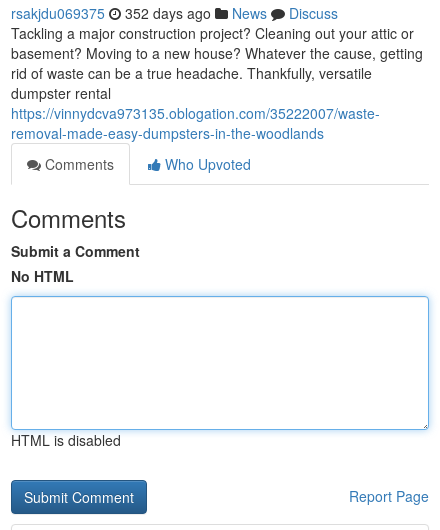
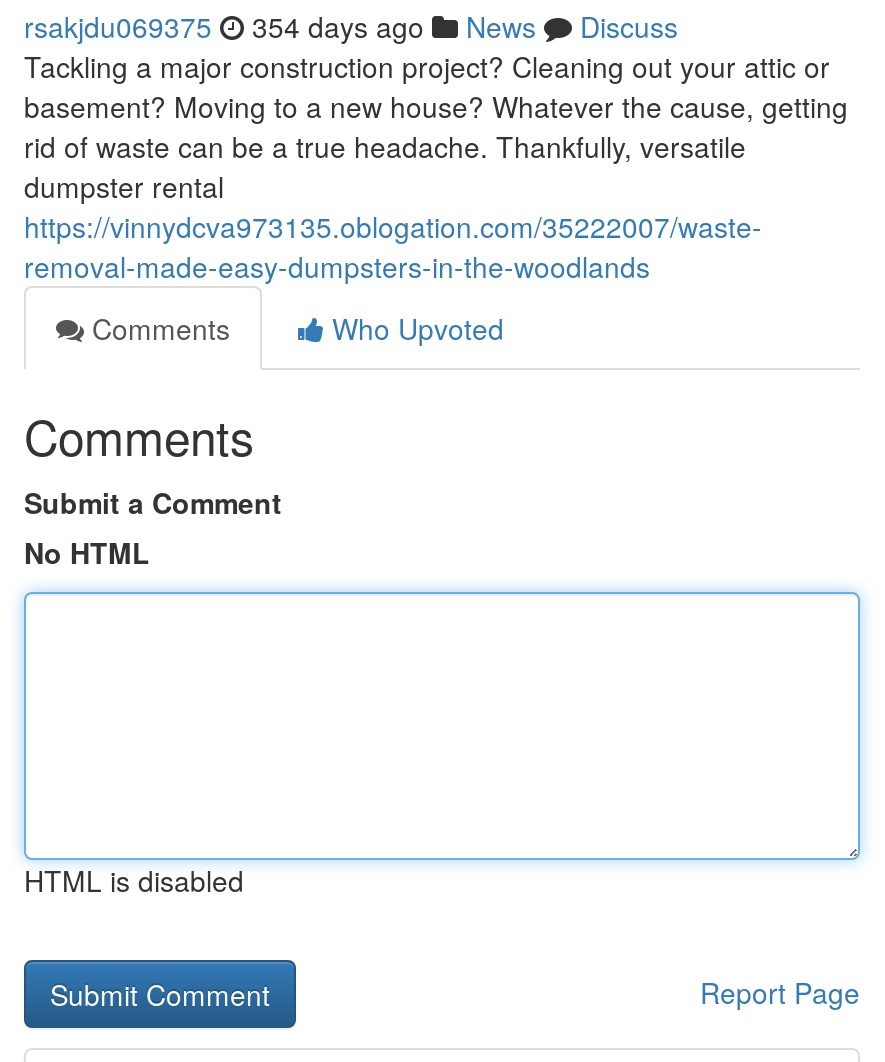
- rsakjdu069375 352 days ago News Discuss
+ rsakjdu069375 354 days ago News Discuss
